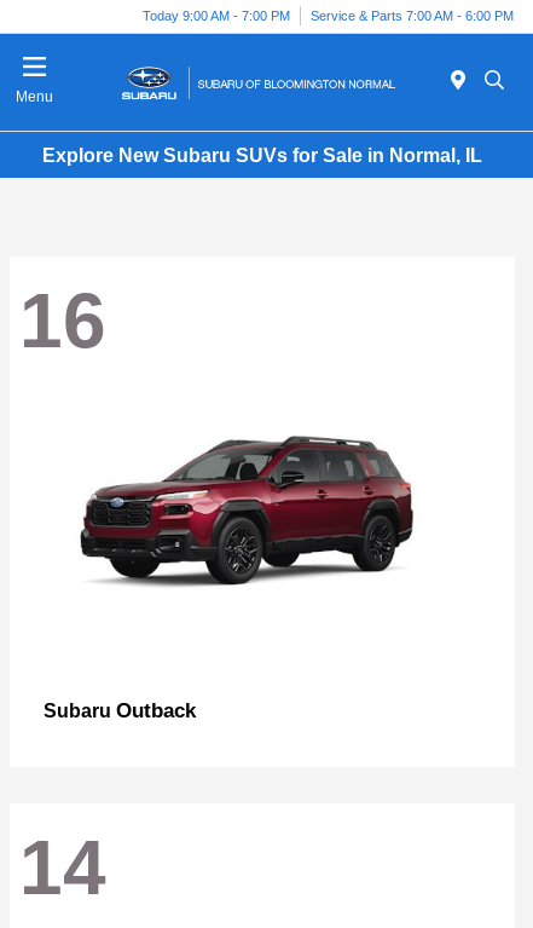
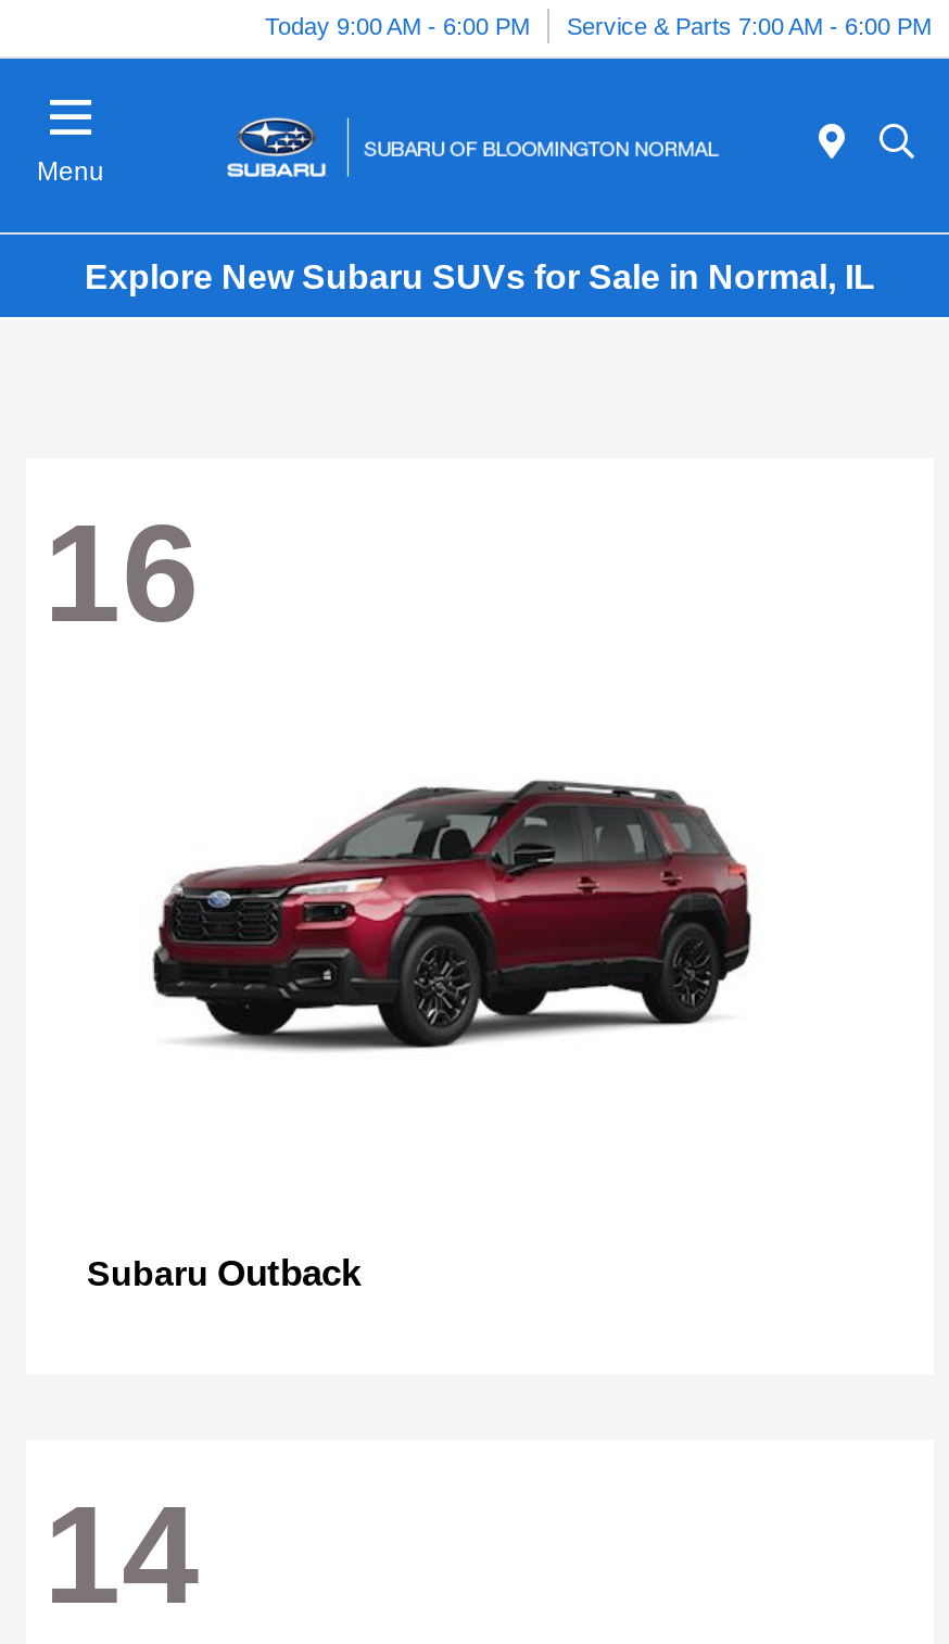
- Today 9:00 AM - 7:00 PM Service & Parts 7:00 AM - 6:00 PM
+ Today 9:00 AM - 6:00 PM Service & Parts 7:00 AM - 6:00 PM
